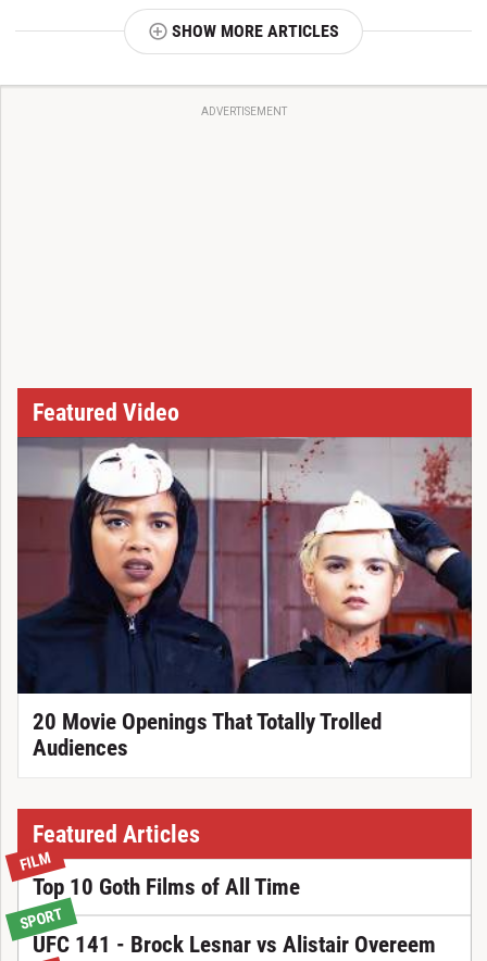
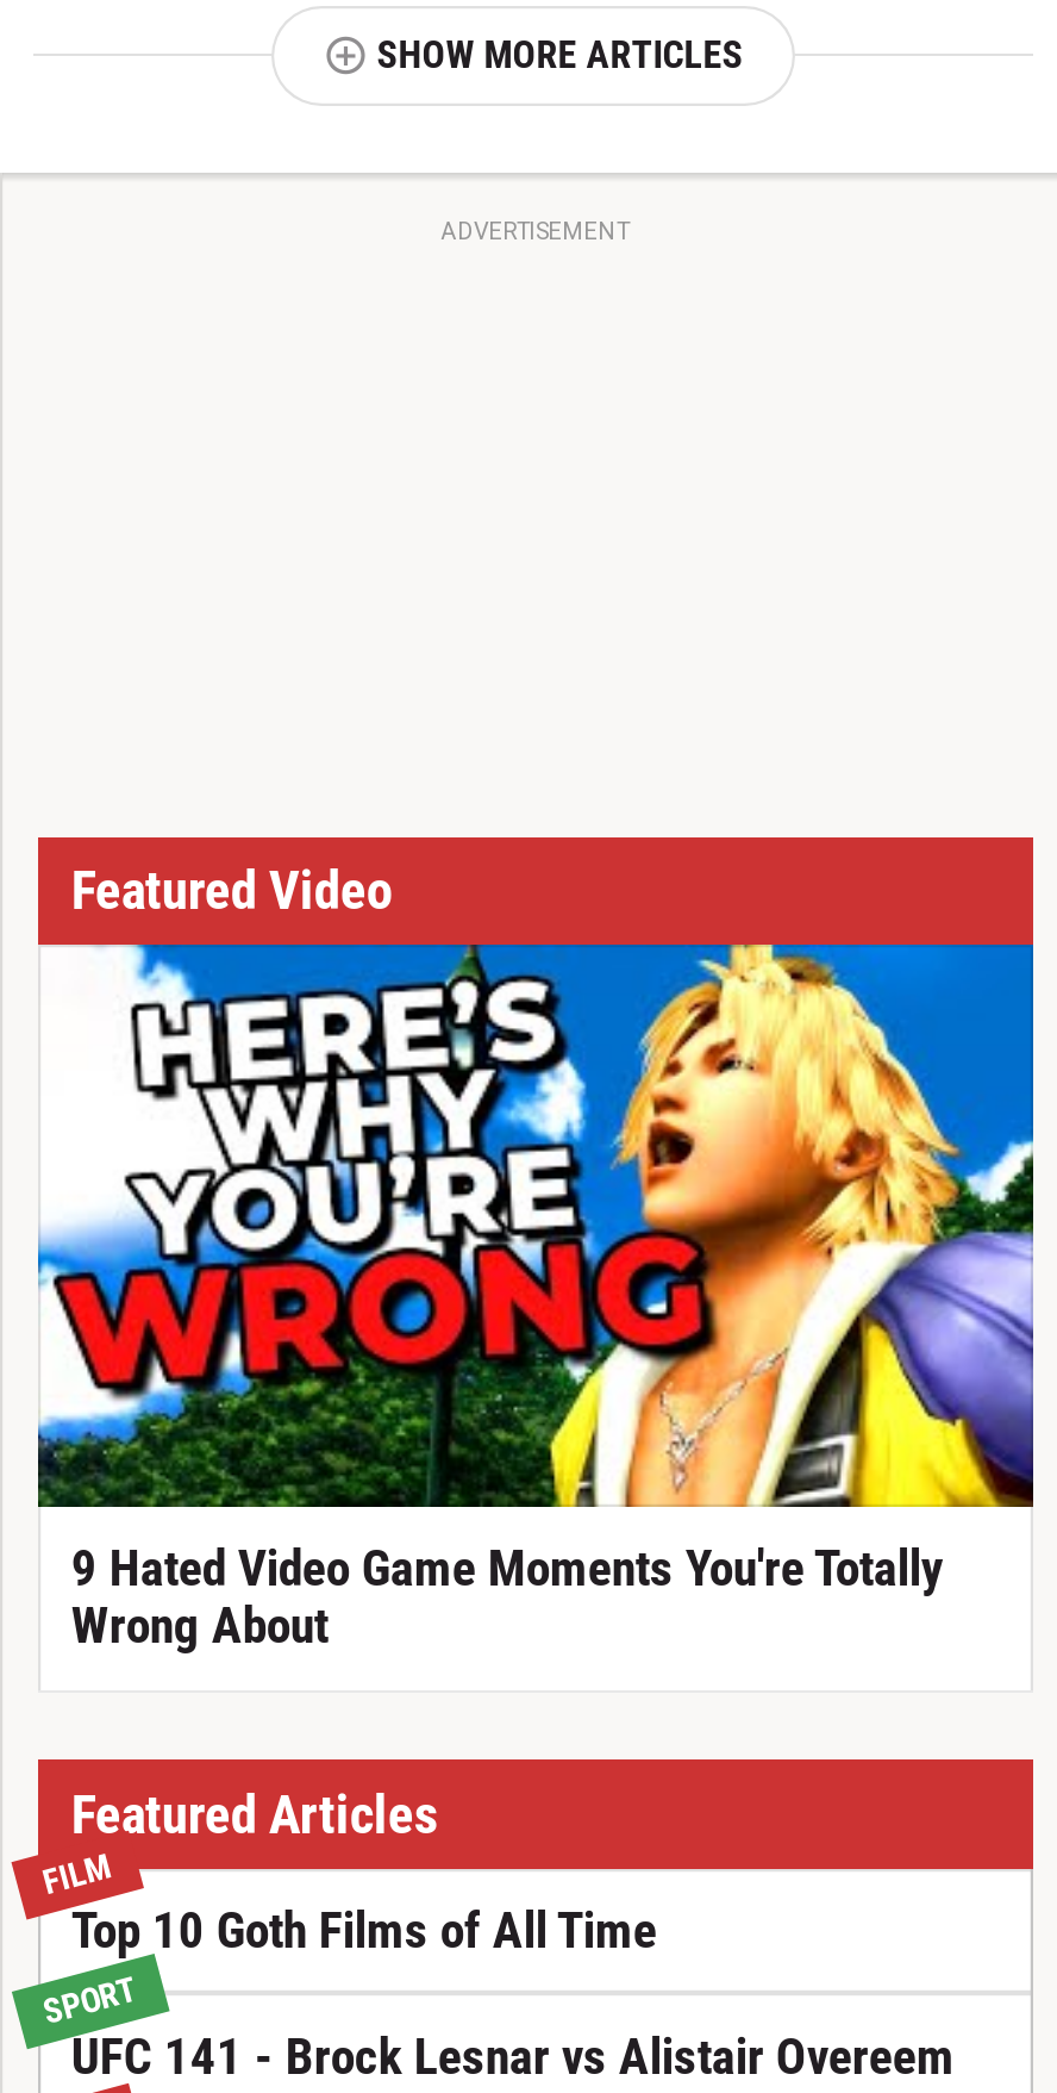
- [image]
- 20 Movie Openings That Totally Trolled
- Audiences
+ [image]
+ 9 Hated Video Game Moments You're Totally
+ Wrong About
